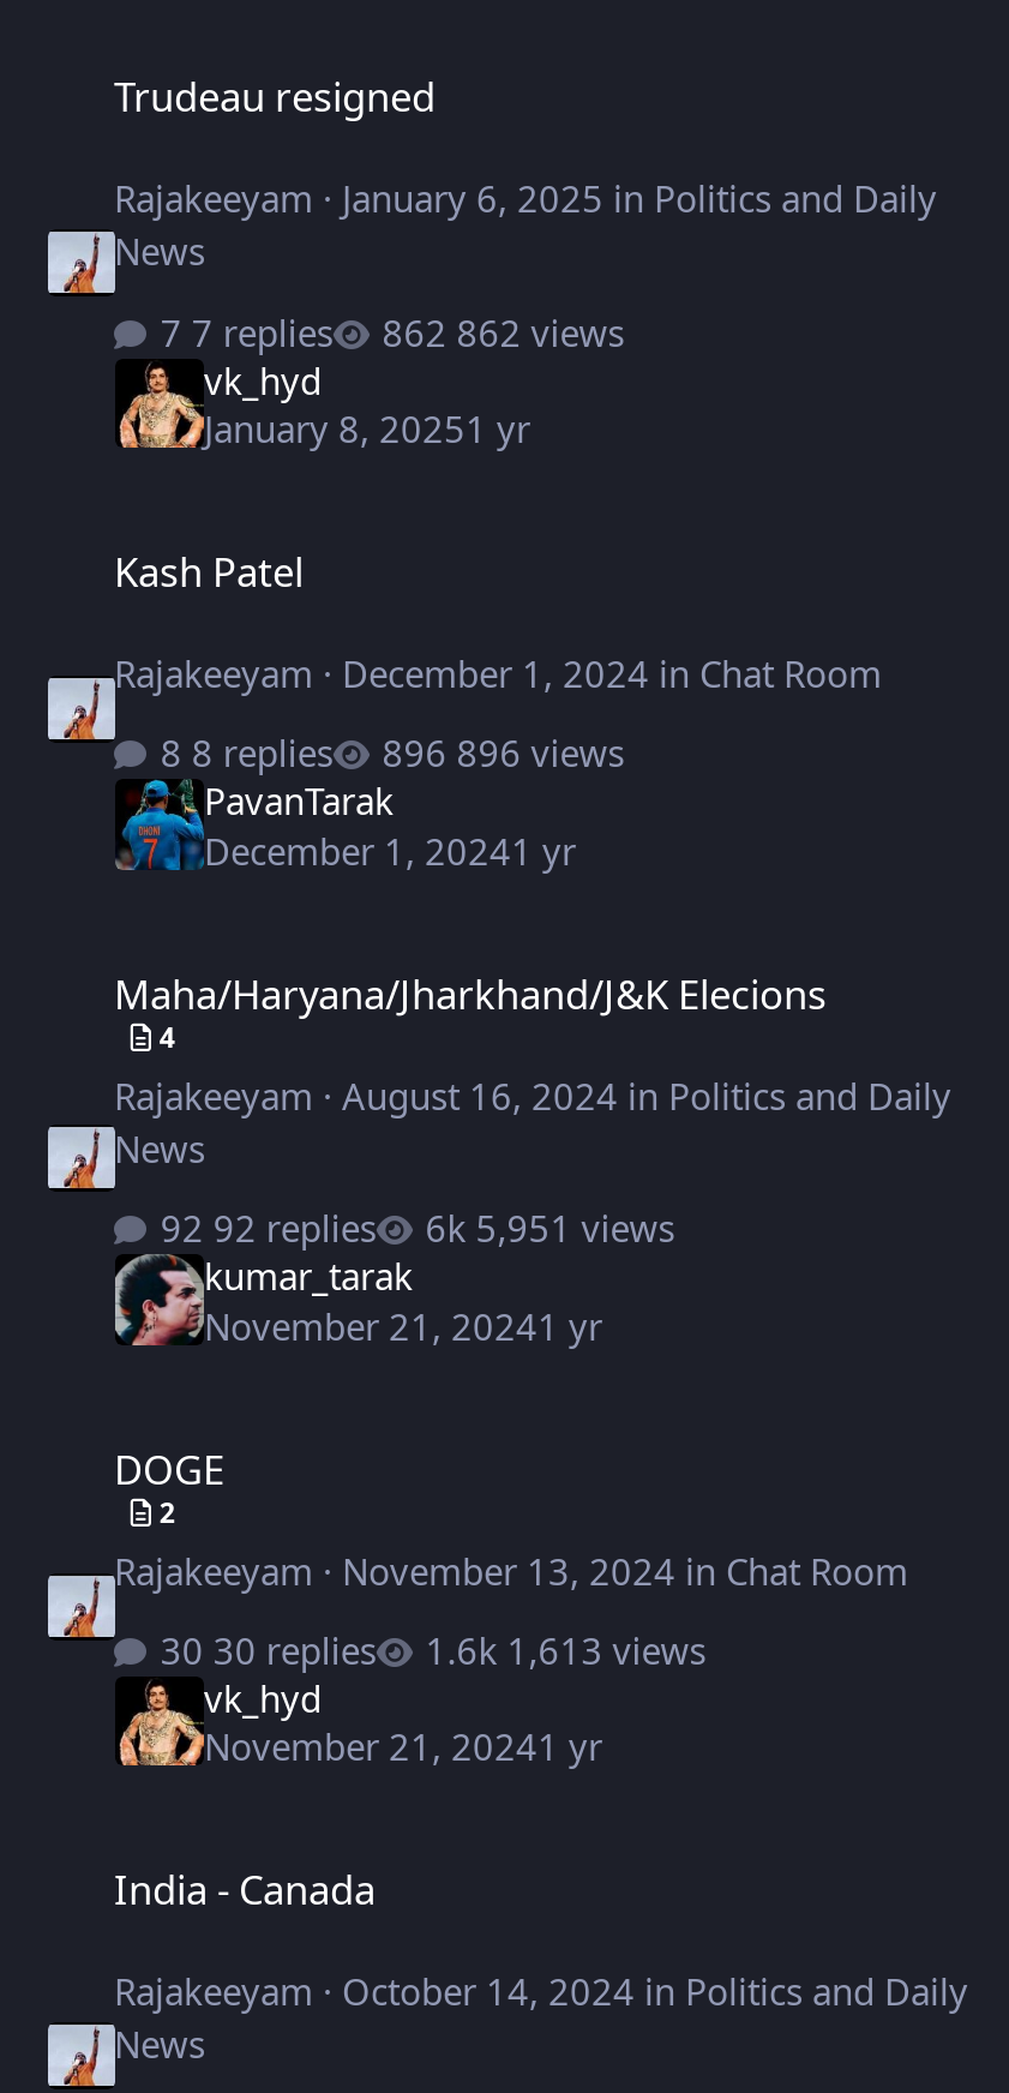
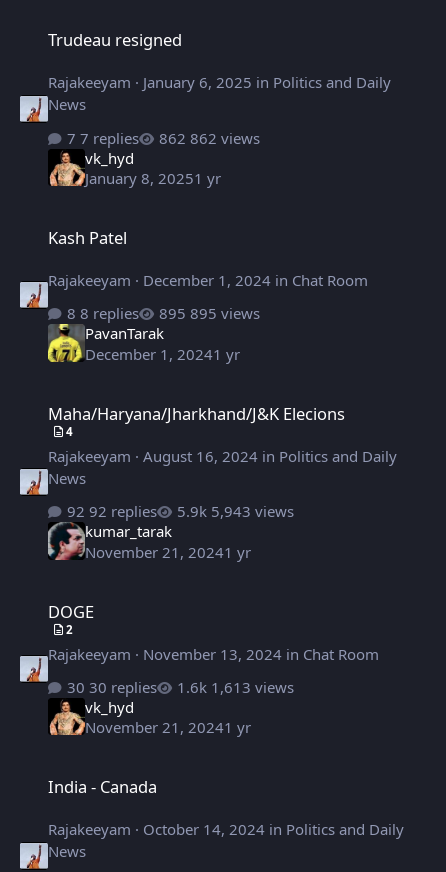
- 896 views
+ 895 views

- [image]
+ [image]

- 5,951 views
+ 5,943 views
